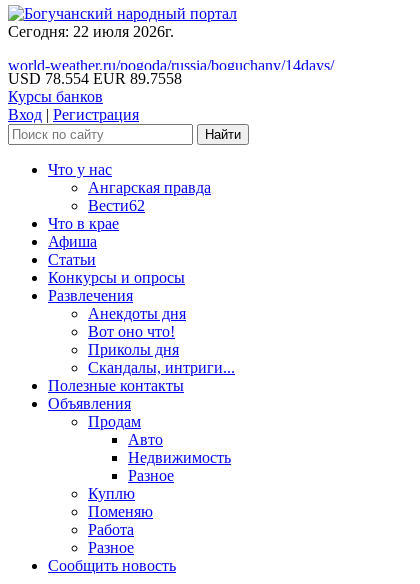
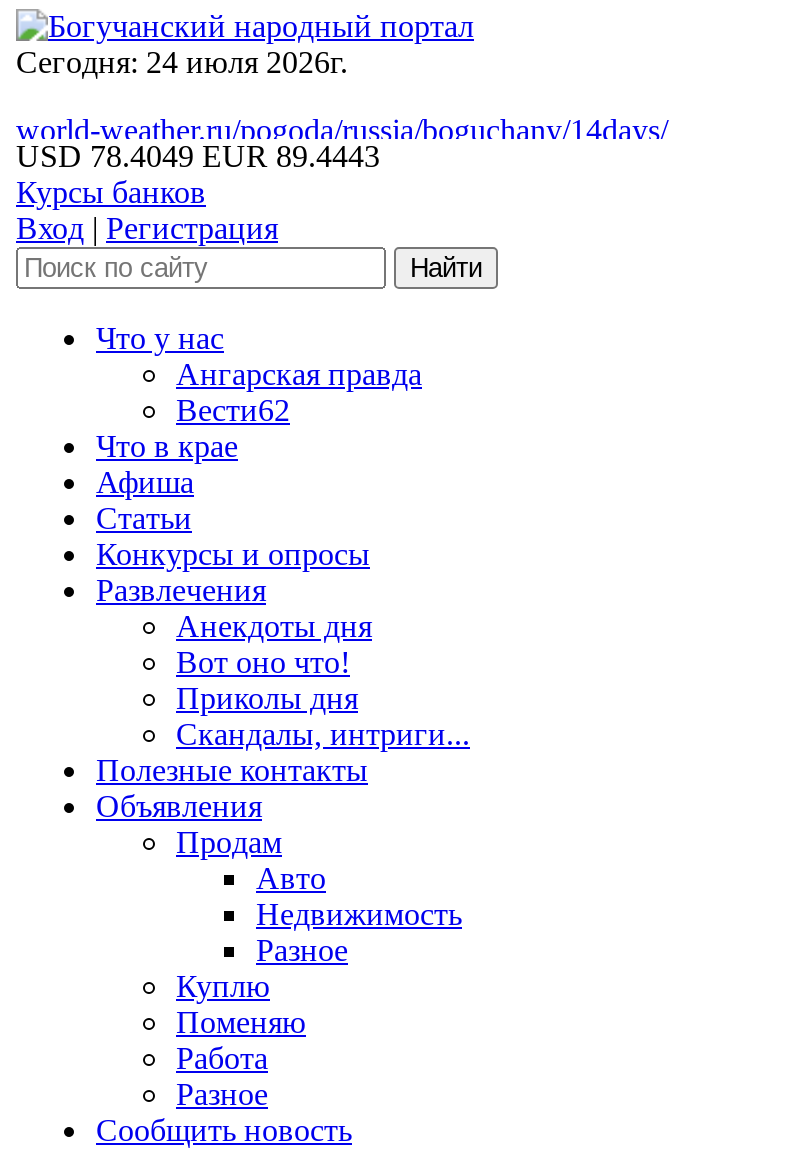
- Сегодня: 22 июля 2026г.
+ Сегодня: 24 июля 2026г.

- USD 78.554 EUR 89.7558
+ USD 78.4049 EUR 89.4443
